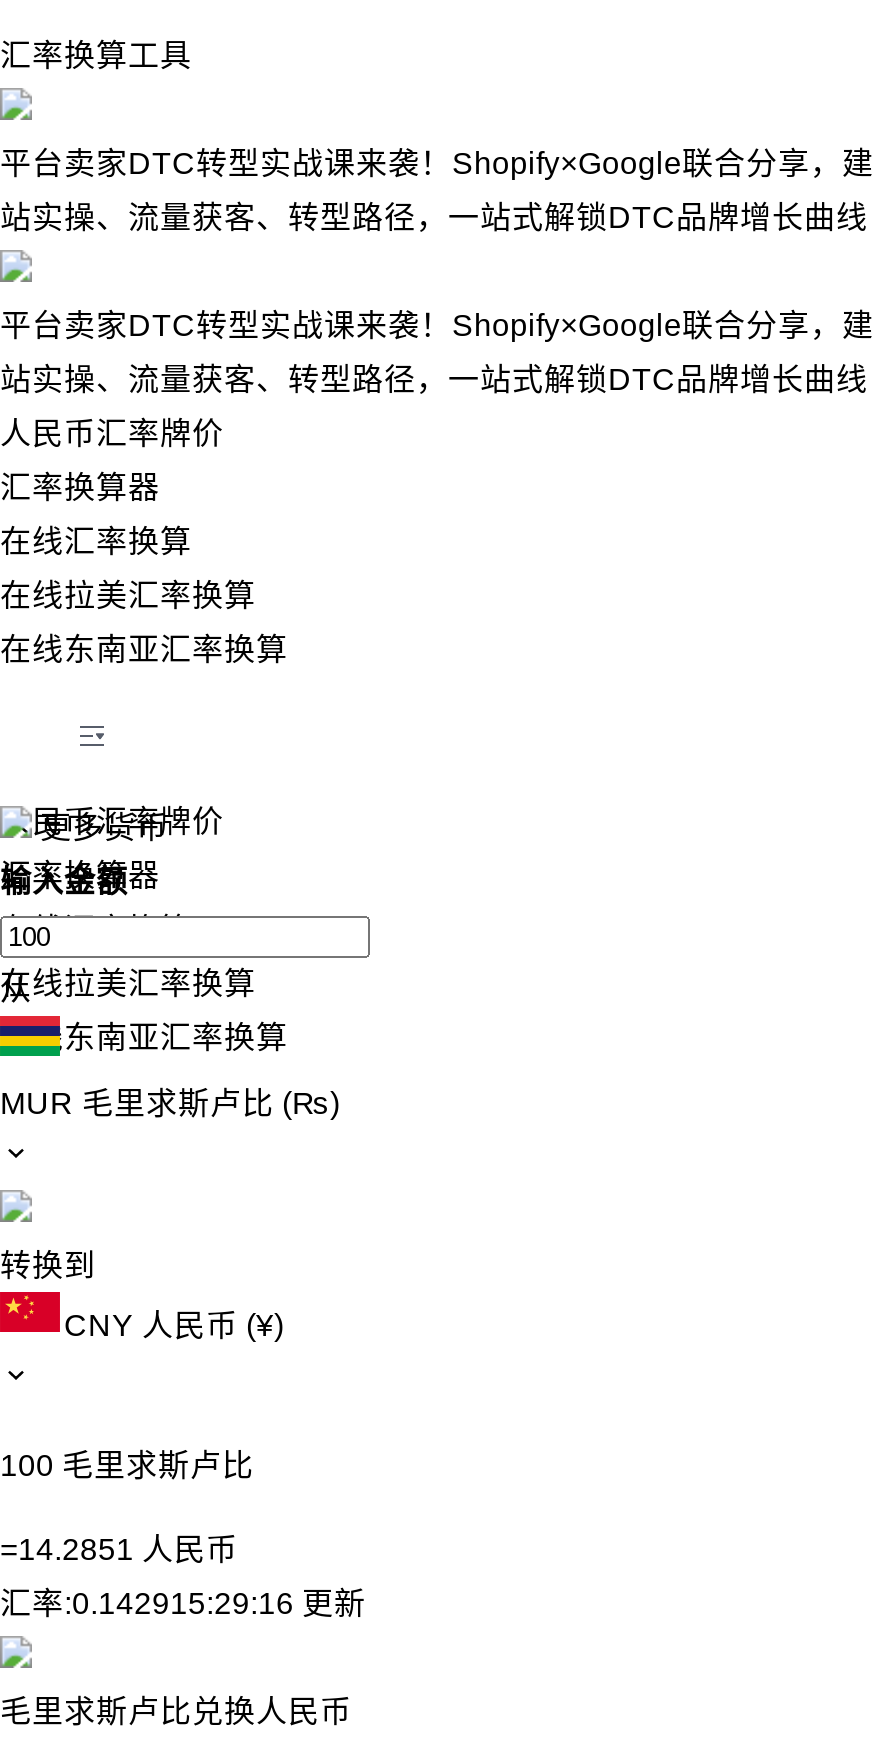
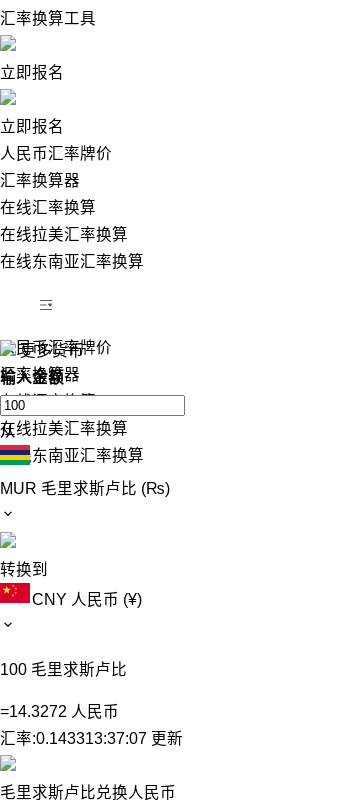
- 平台卖家DTC转型实战课来袭！Shopify×Google联合分享，建
- 站实操、流量获客、转型路径，一站式解锁DTC品牌增长曲线
- 平台卖家DTC转型实战课来袭！Shopify×Google联合分享，建
- 站实操、流量获客、转型路径，一站式解锁DTC品牌增长曲线
+ 立即报名
+ 立即报名

- =14.2851人民币
+ =14.3272人民币

- 汇率:0.142915:29:16 更新
+ 汇率:0.143313:37:07 更新
